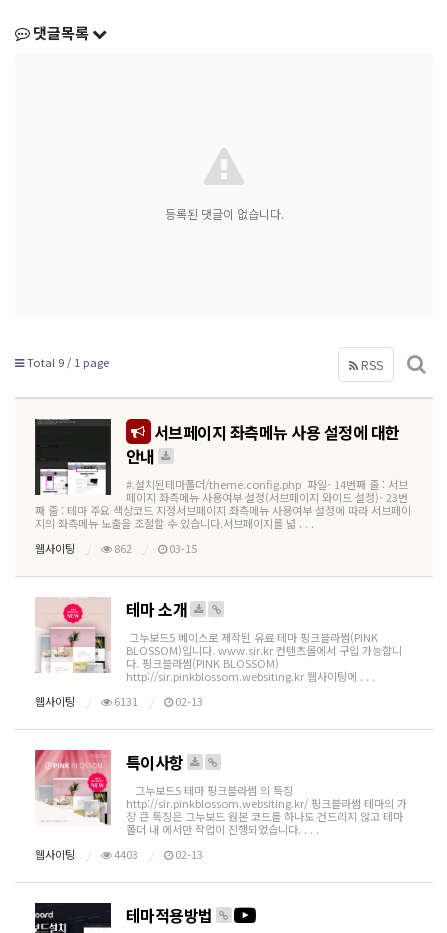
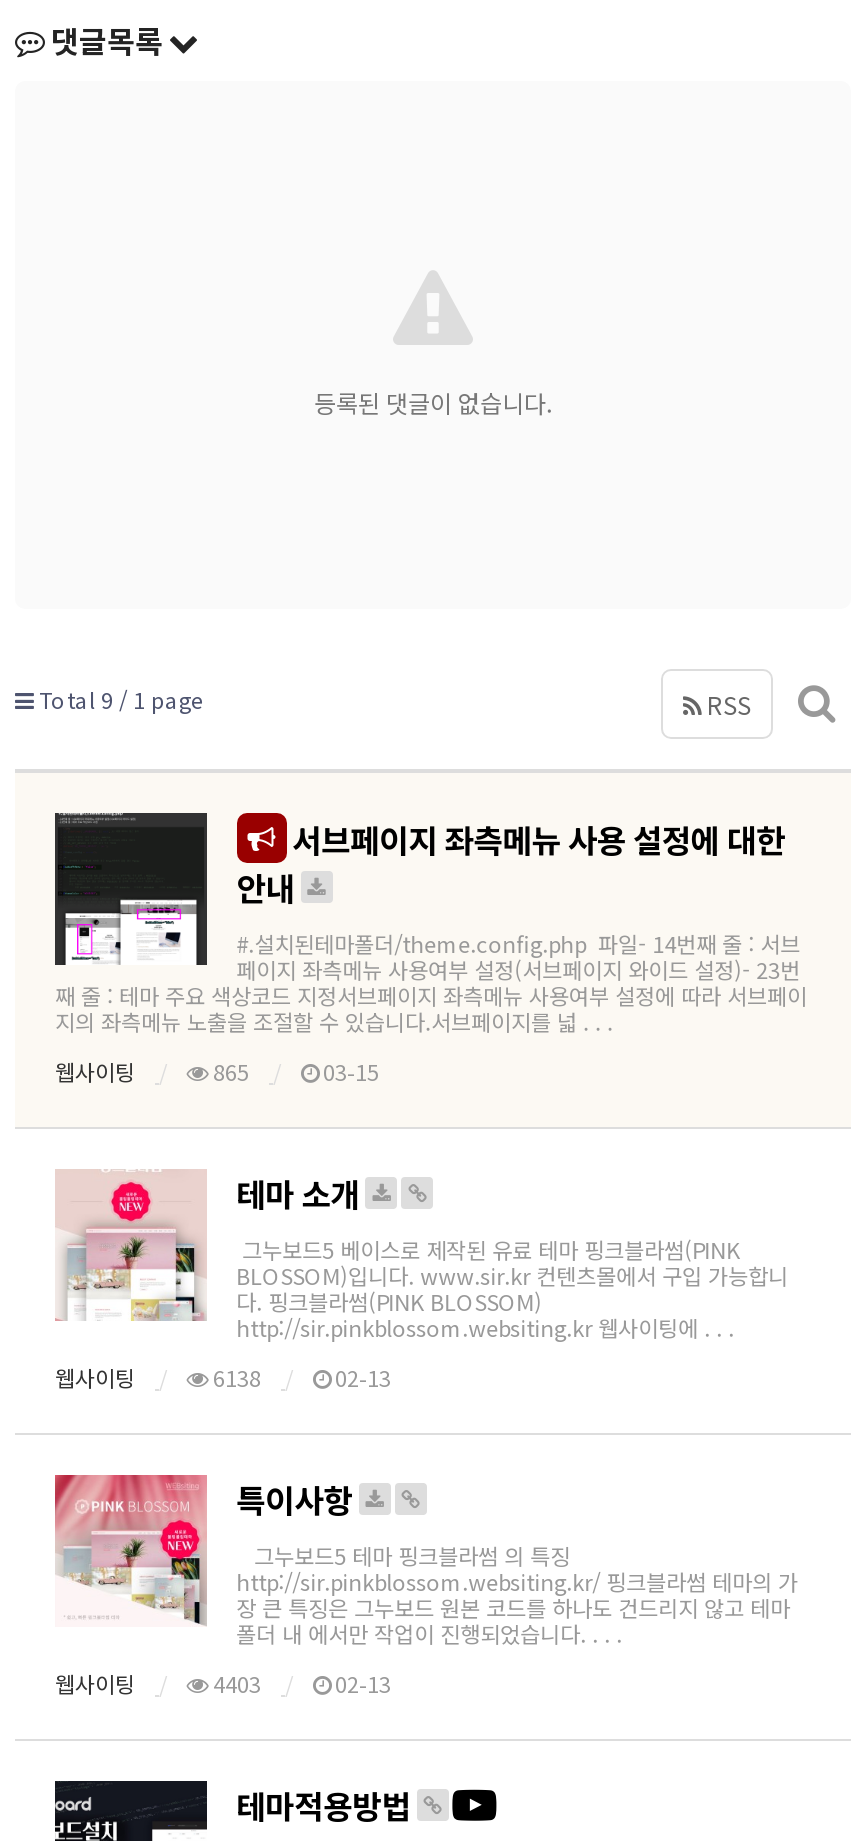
- 862
+ 865

- 6131
+ 6138
